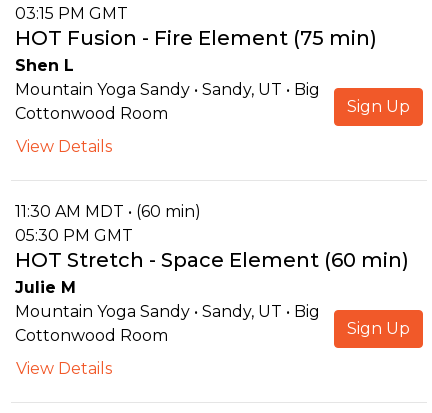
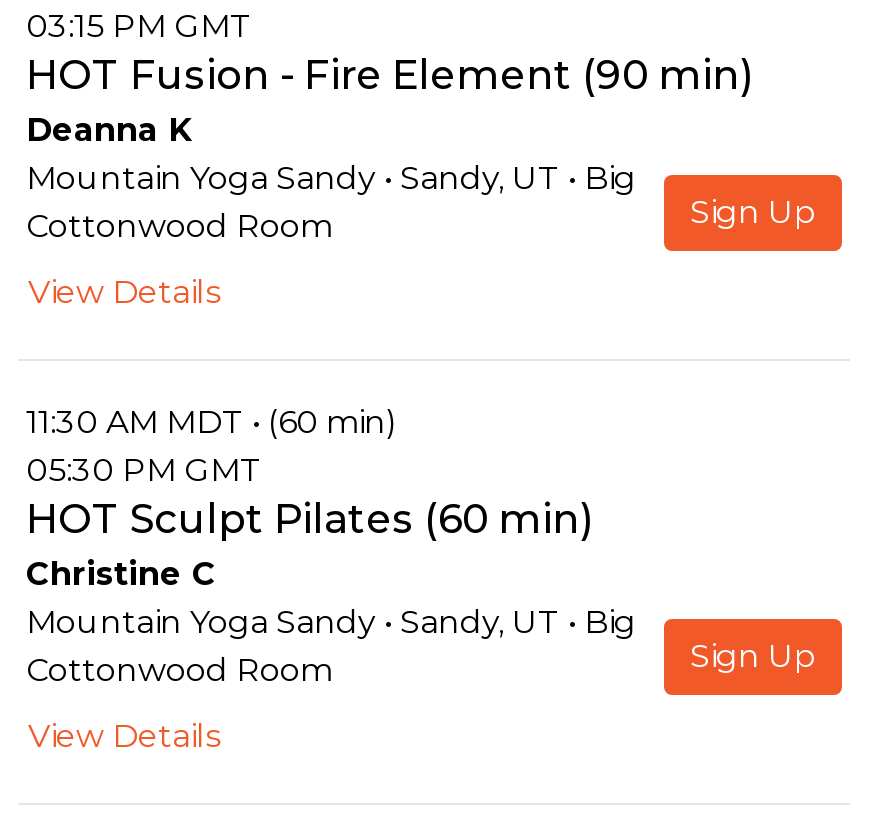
- HOT Fusion - Fire Element (75 min)
- Shen L
+ HOT Fusion - Fire Element (90 min)
+ Deanna K

- HOT Stretch - Space Element (60 min)
- Julie M
+ HOT Sculpt Pilates (60 min)
+ Christine C
